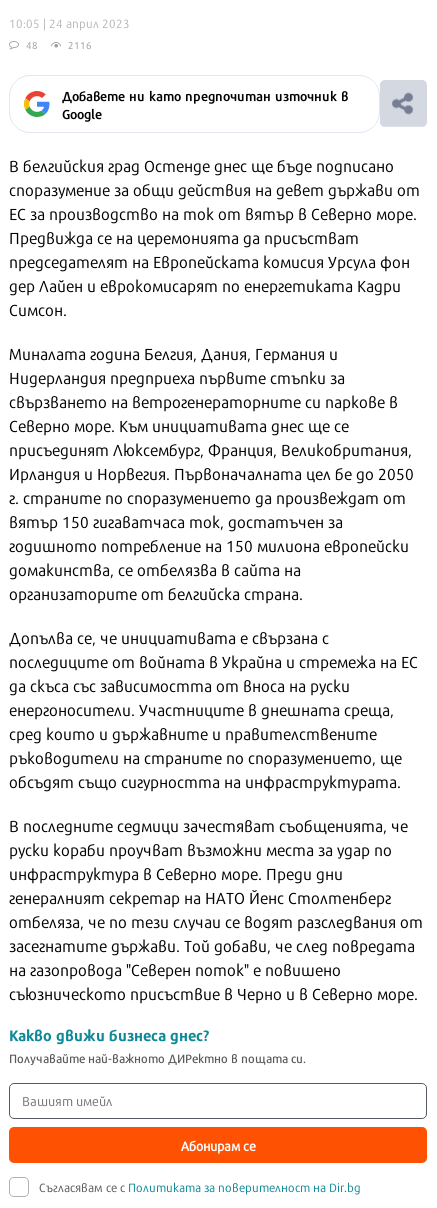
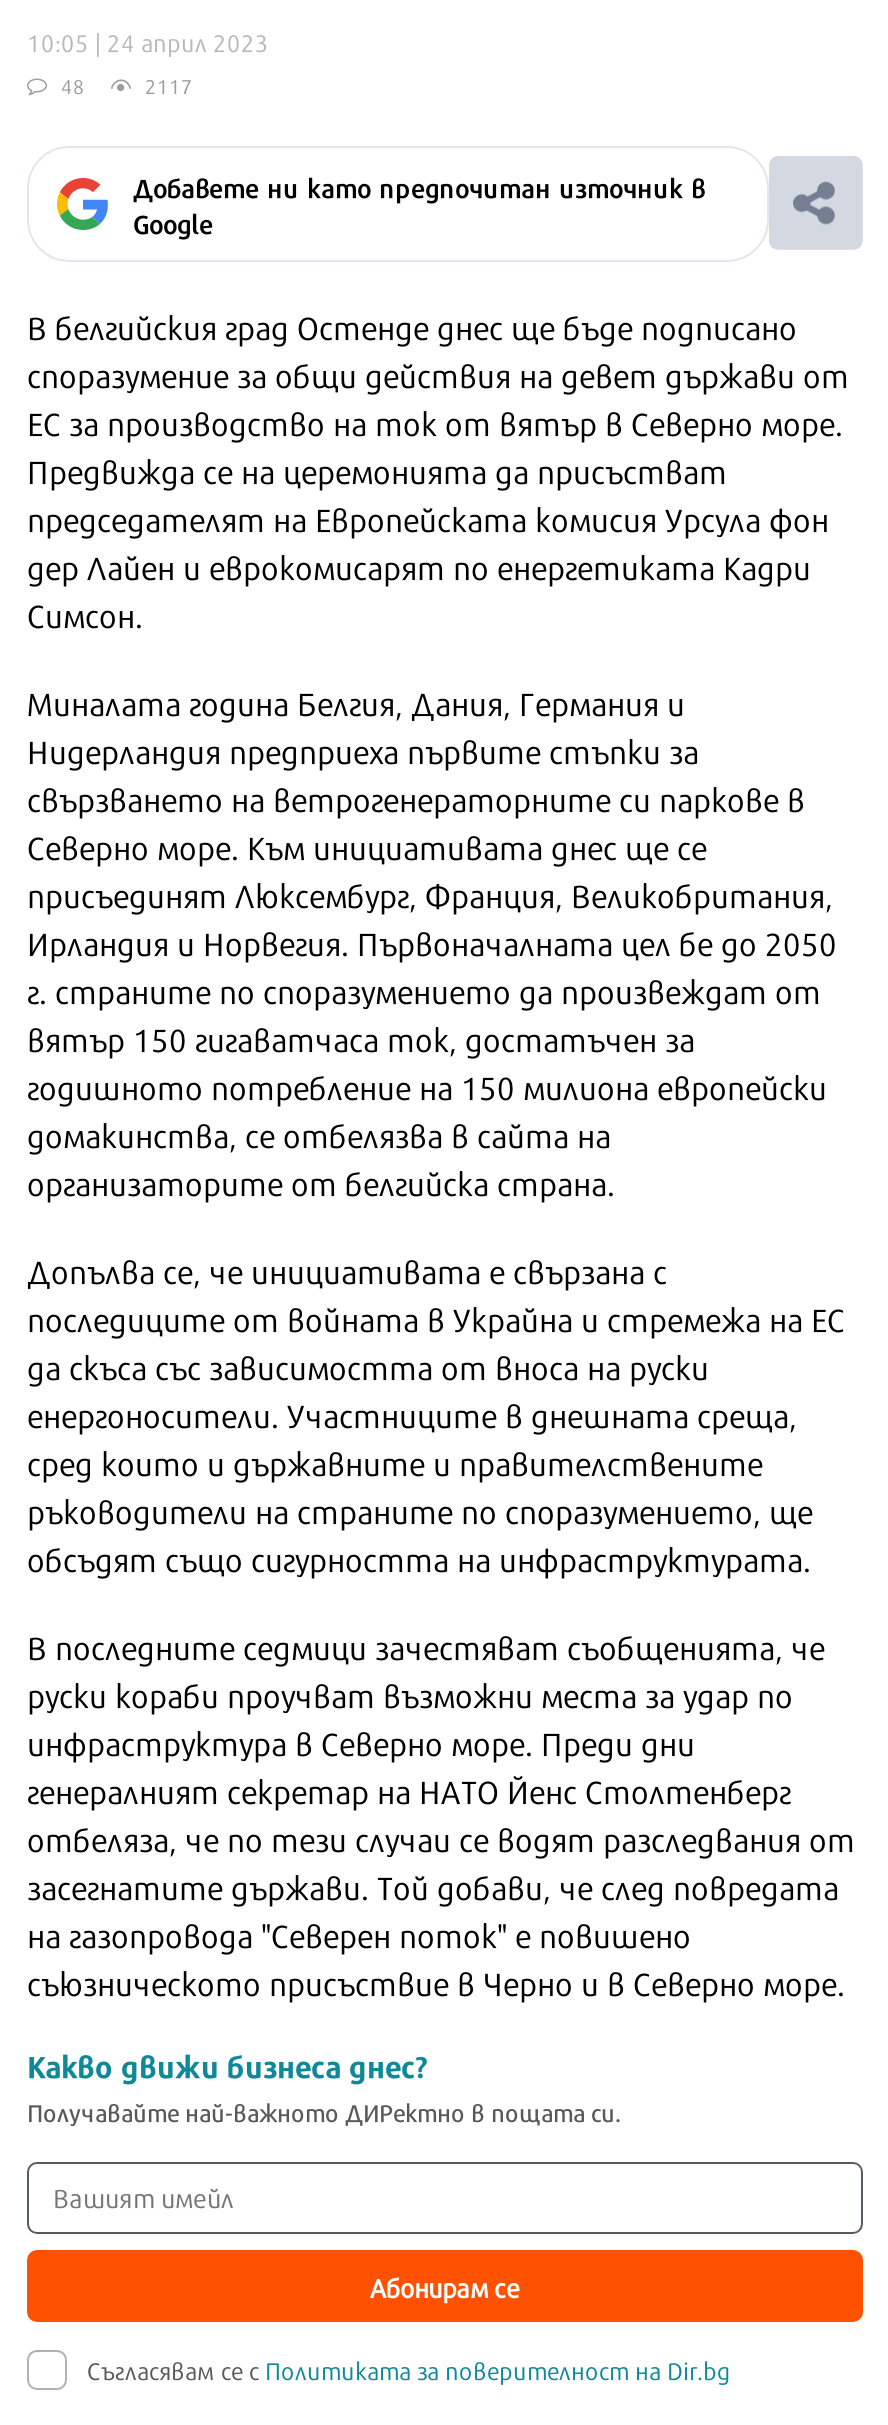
- 48 2116
+ 48 2117
